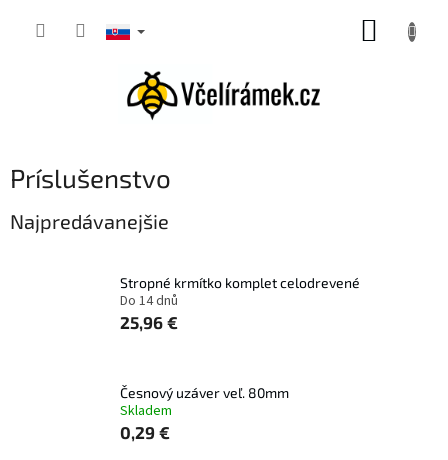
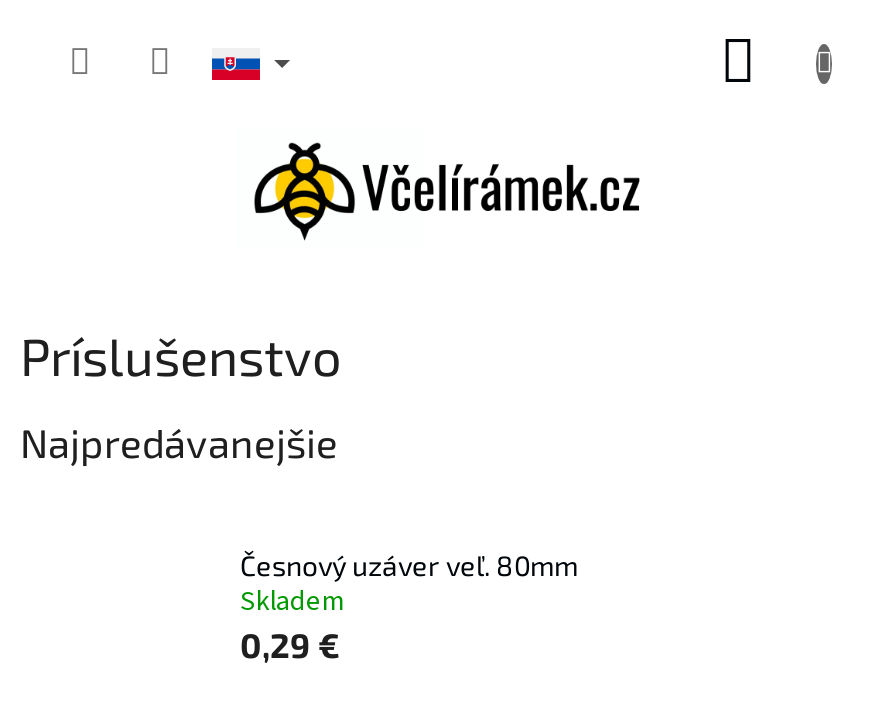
- Stropné krmítko komplet celodrevené
- Do 14 dnů
- 25,96 €
